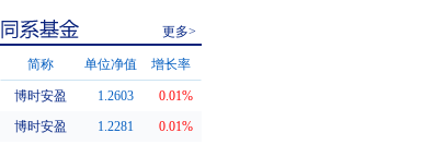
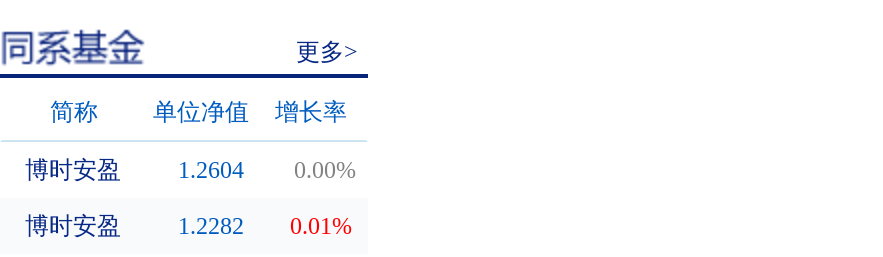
- 1.2603
+ 1.2604

- 0.01%
+ 0.00%

- 1.2281 0.01%
+ 1.2282 0.01%
